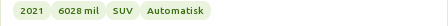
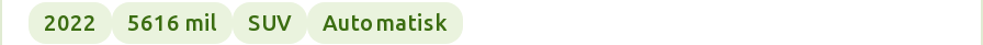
- 2021
- 6028 mil
+ 2022
+ 5616 mil
